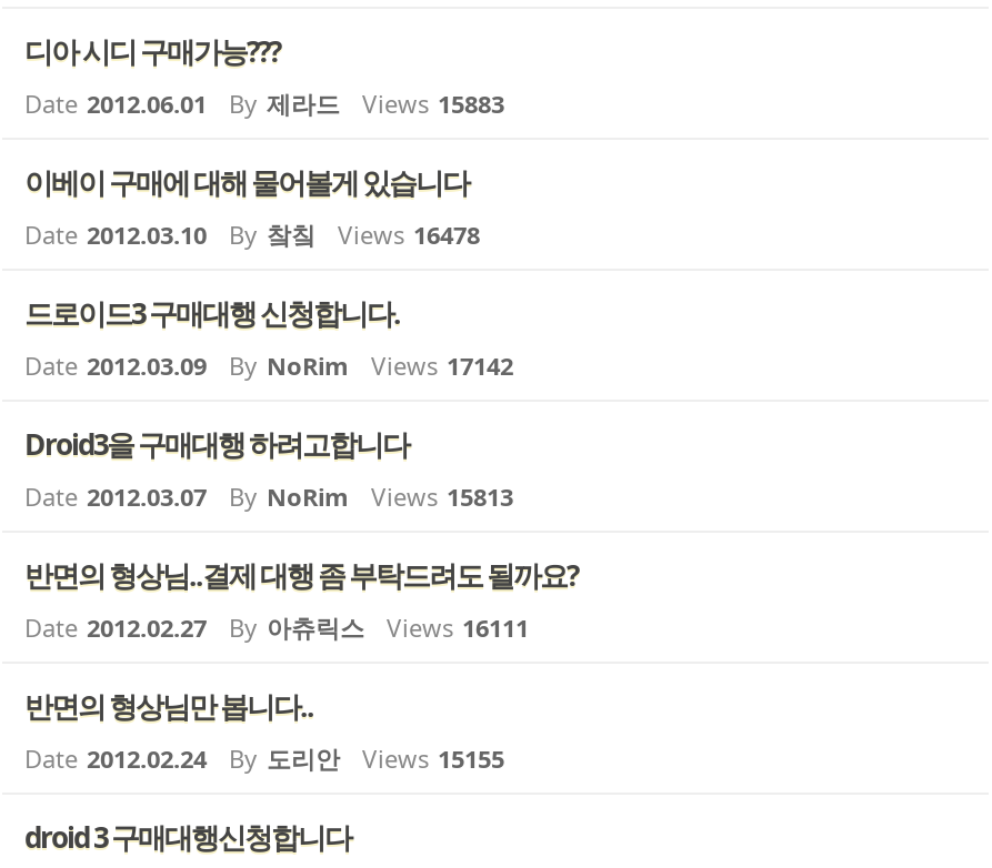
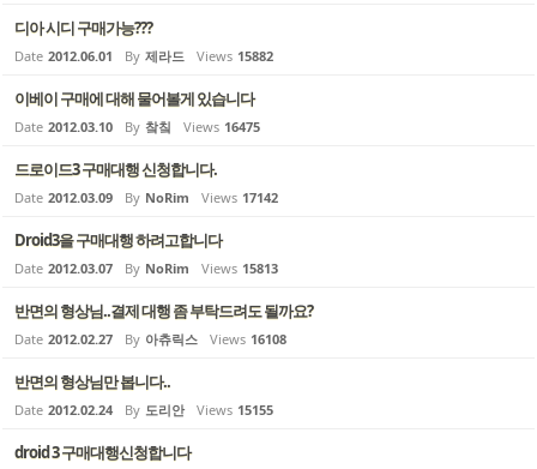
- Date 2012.06.01 By 제라드 Views 15883
+ Date 2012.06.01 By 제라드 Views 15882

- Views 16478
+ Views 16475

- Date 2012.02.27 By 아츄릭스 Views 16111
+ Date 2012.02.27 By 아츄릭스 Views 16108
